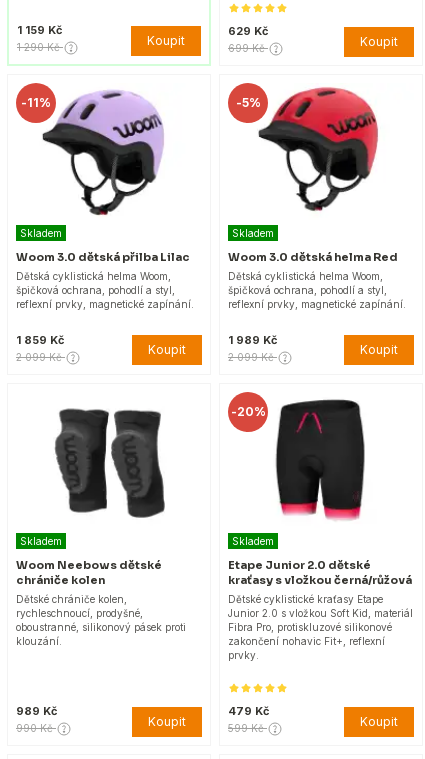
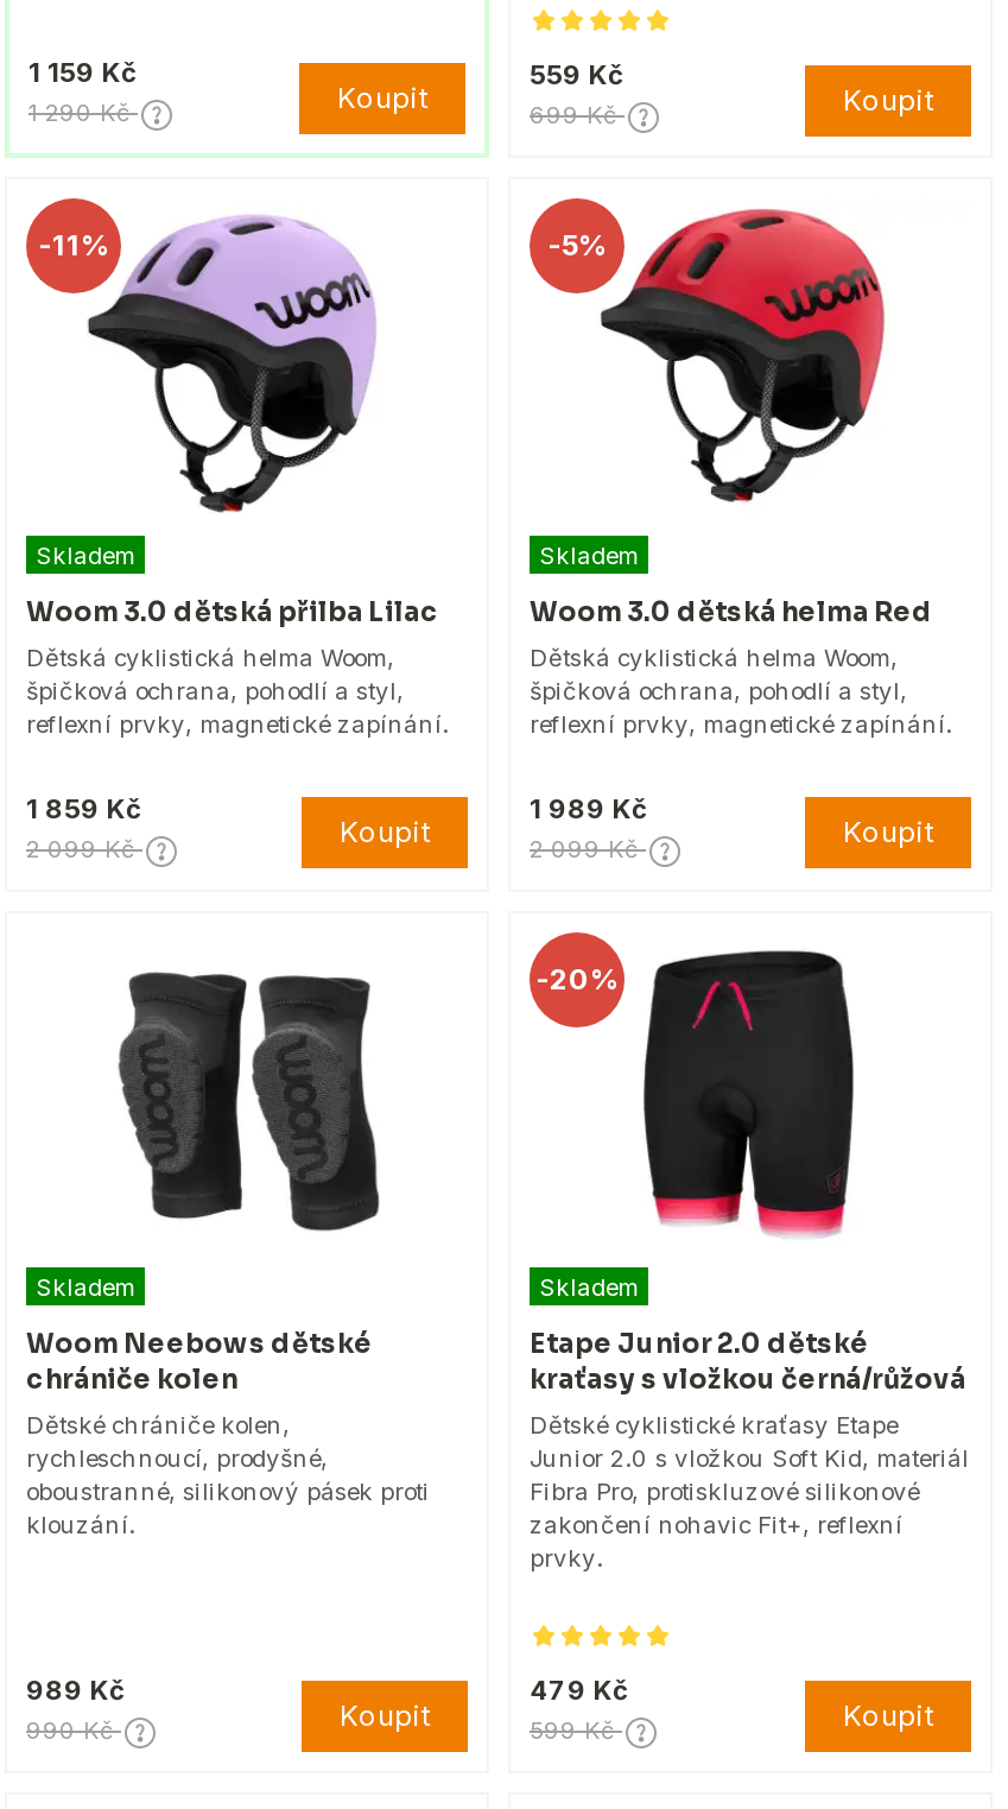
- 629 Kč
+ 559 Kč
